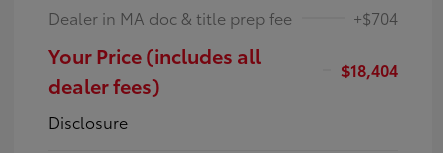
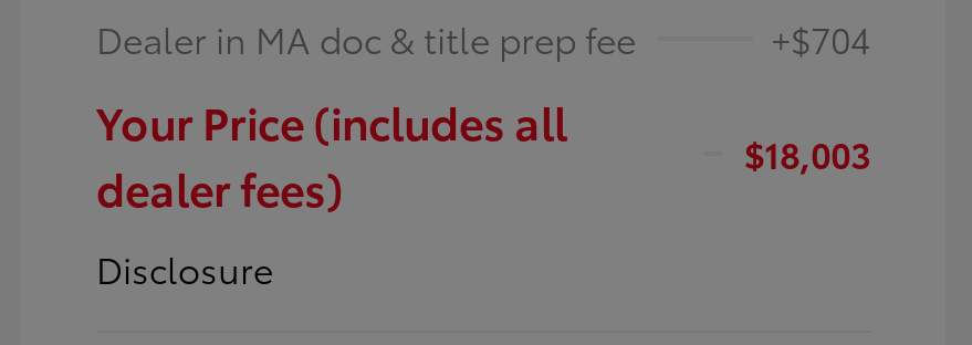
- $18,404
+ $18,003
